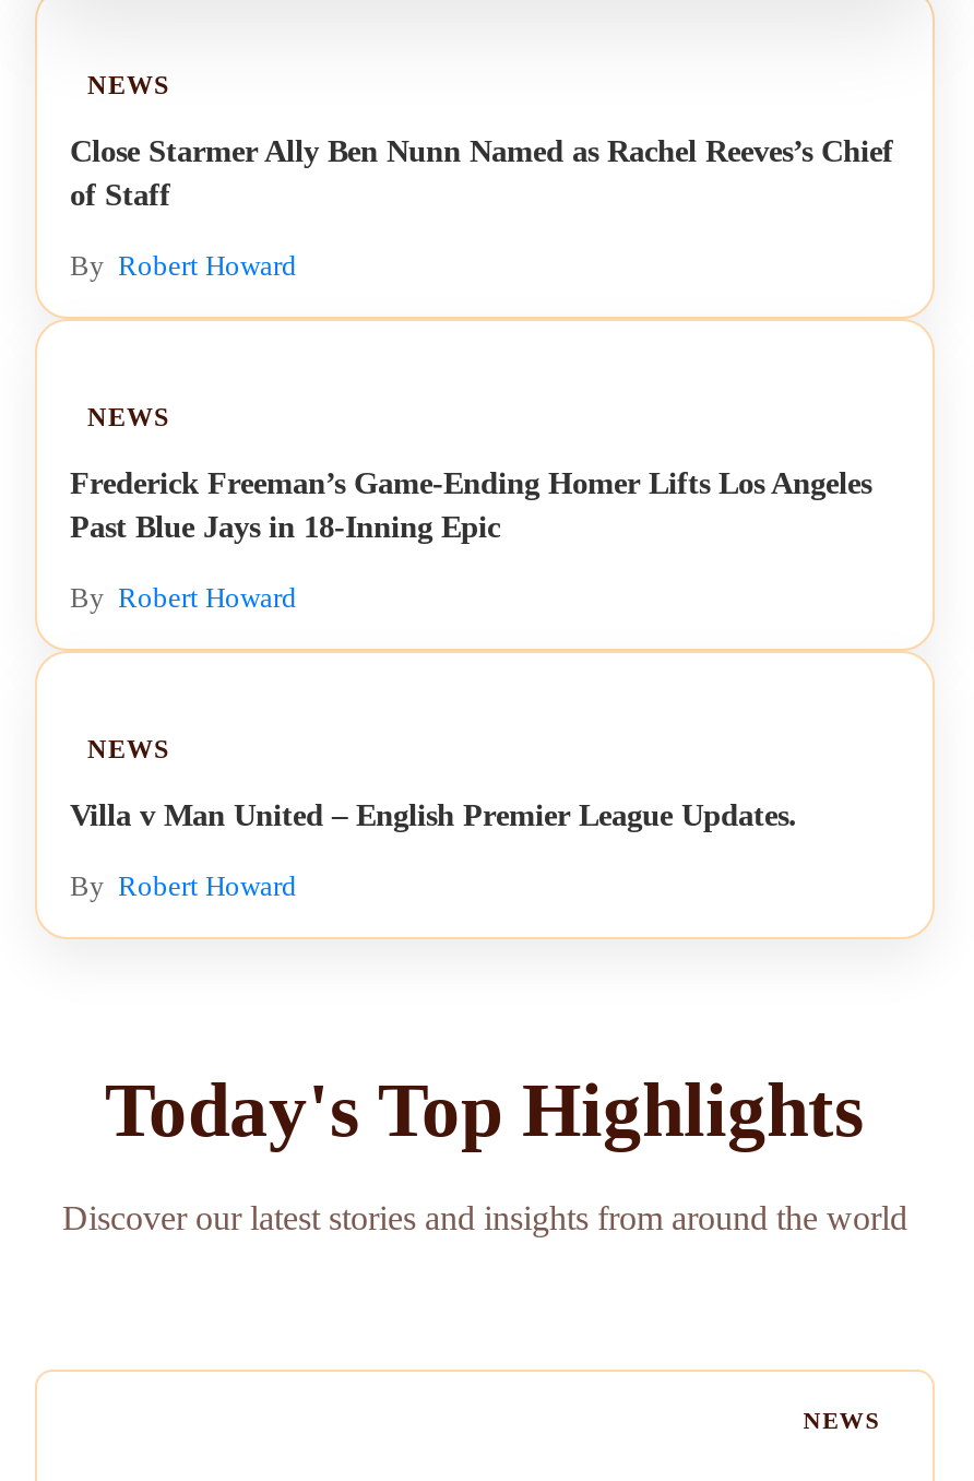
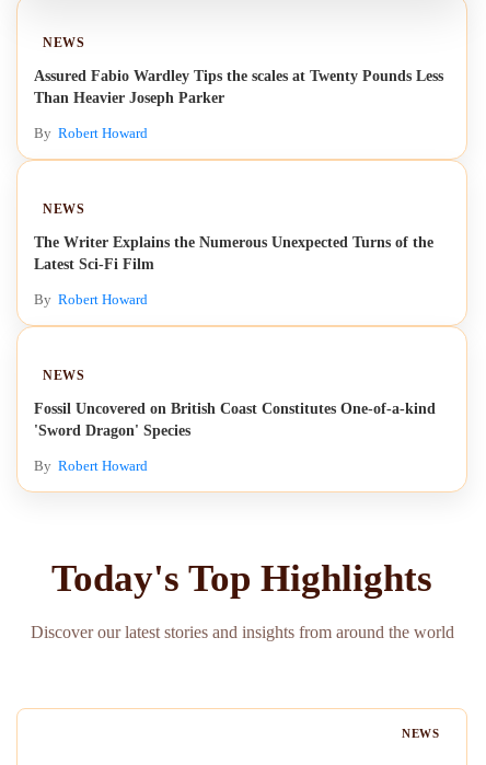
- Close Starmer Ally Ben Nunn Named as Rachel Reeves’s Chief
- of Staff
+ Assured Fabio Wardley Tips the scales at Twenty Pounds Less
+ Than Heavier Joseph Parker

- Frederick Freeman’s Game-Ending Homer Lifts Los Angeles
- Past Blue Jays in 18-Inning Epic
+ The Writer Explains the Numerous Unexpected Turns of the
+ Latest Sci-Fi Film

- Villa v Man United – English Premier League Updates.
+ Fossil Uncovered on British Coast Constitutes One-of-a-kind
+ 'Sword Dragon' Species
